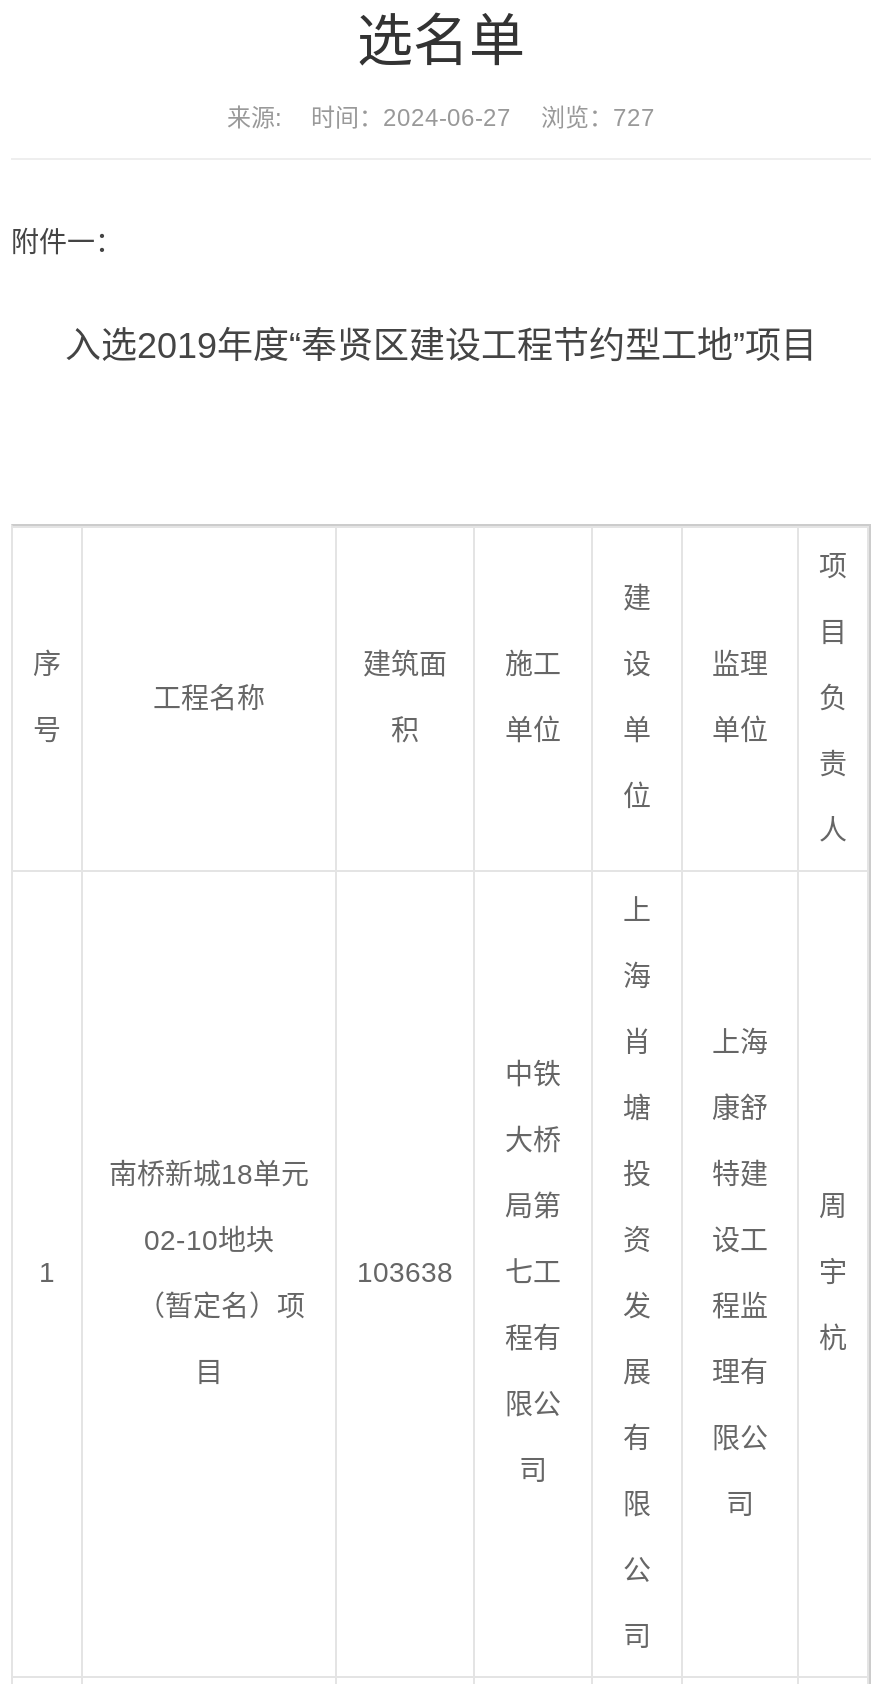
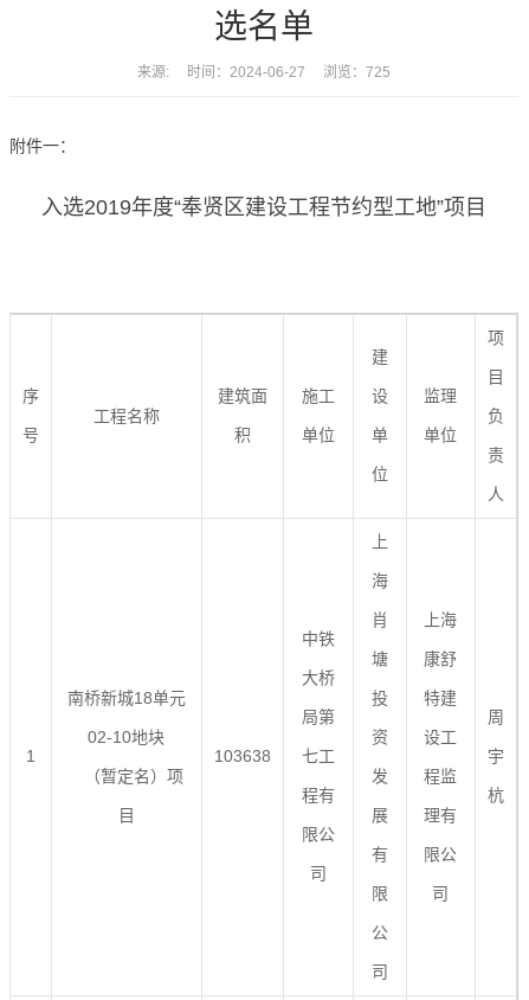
- 来源:时间：2024-06-27 浏览：727
+ 来源:时间：2024-06-27 浏览：725
